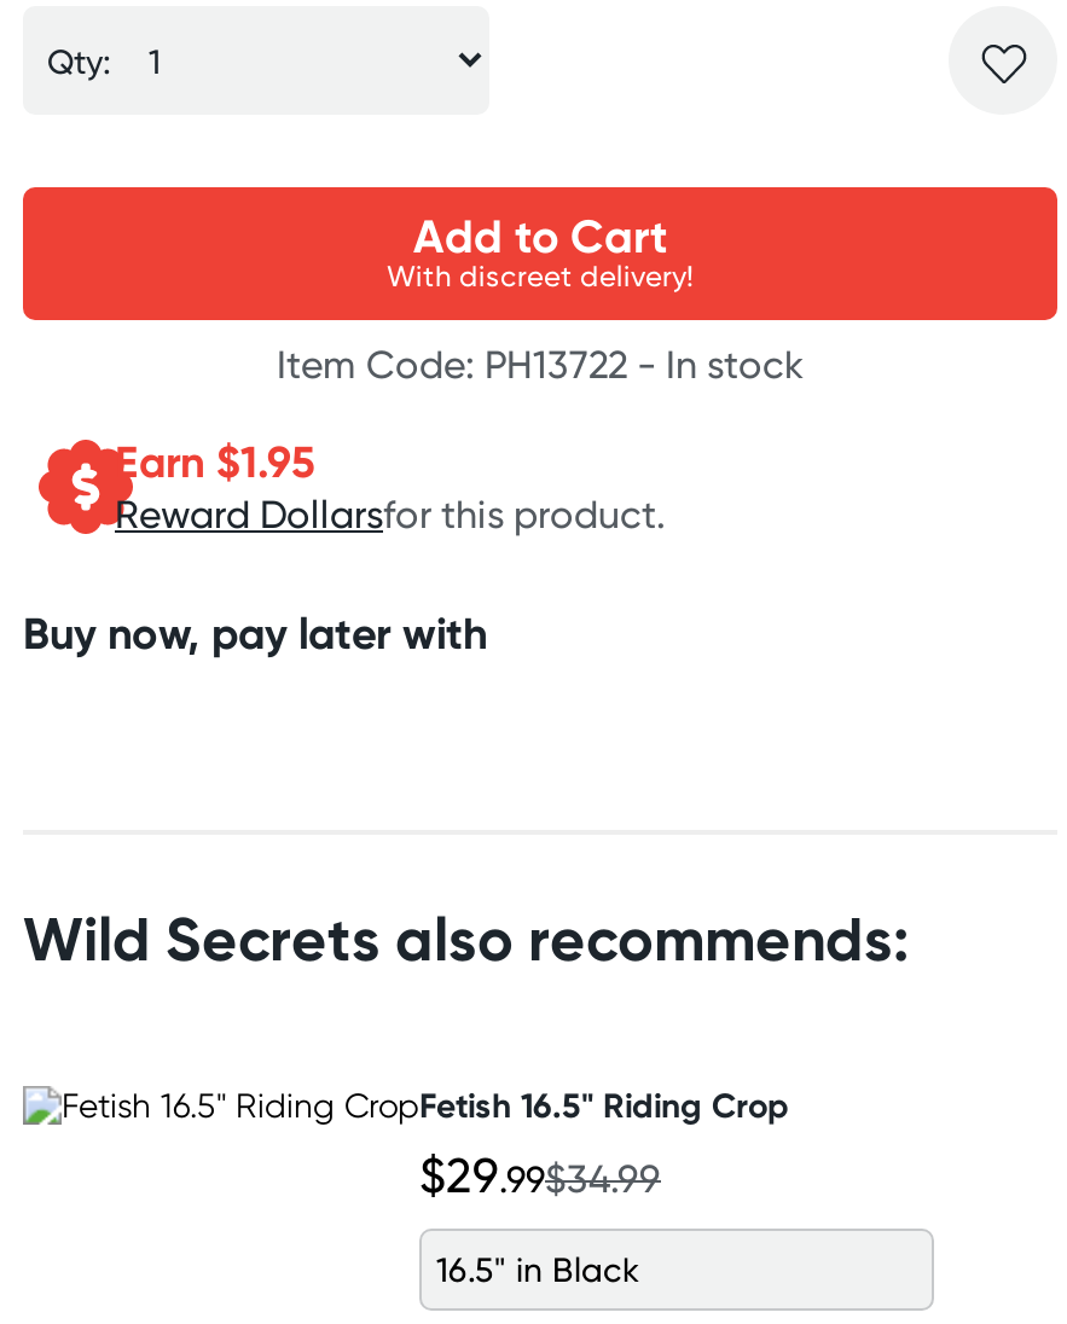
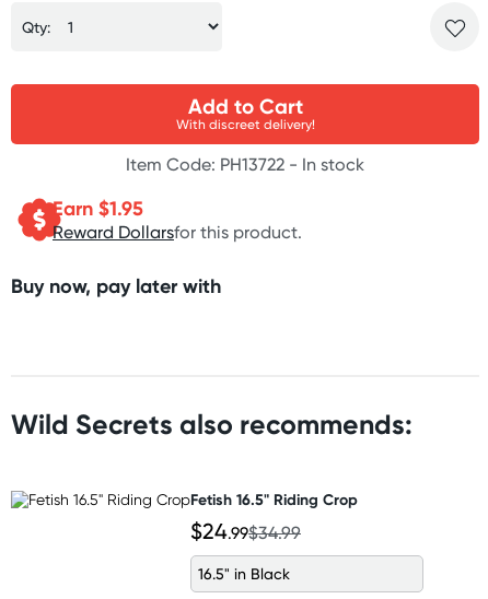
- $29.99$34.99
+ $24.99$34.99
